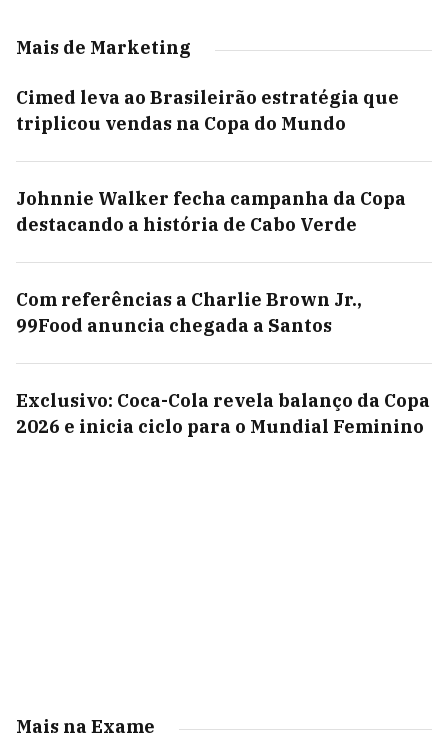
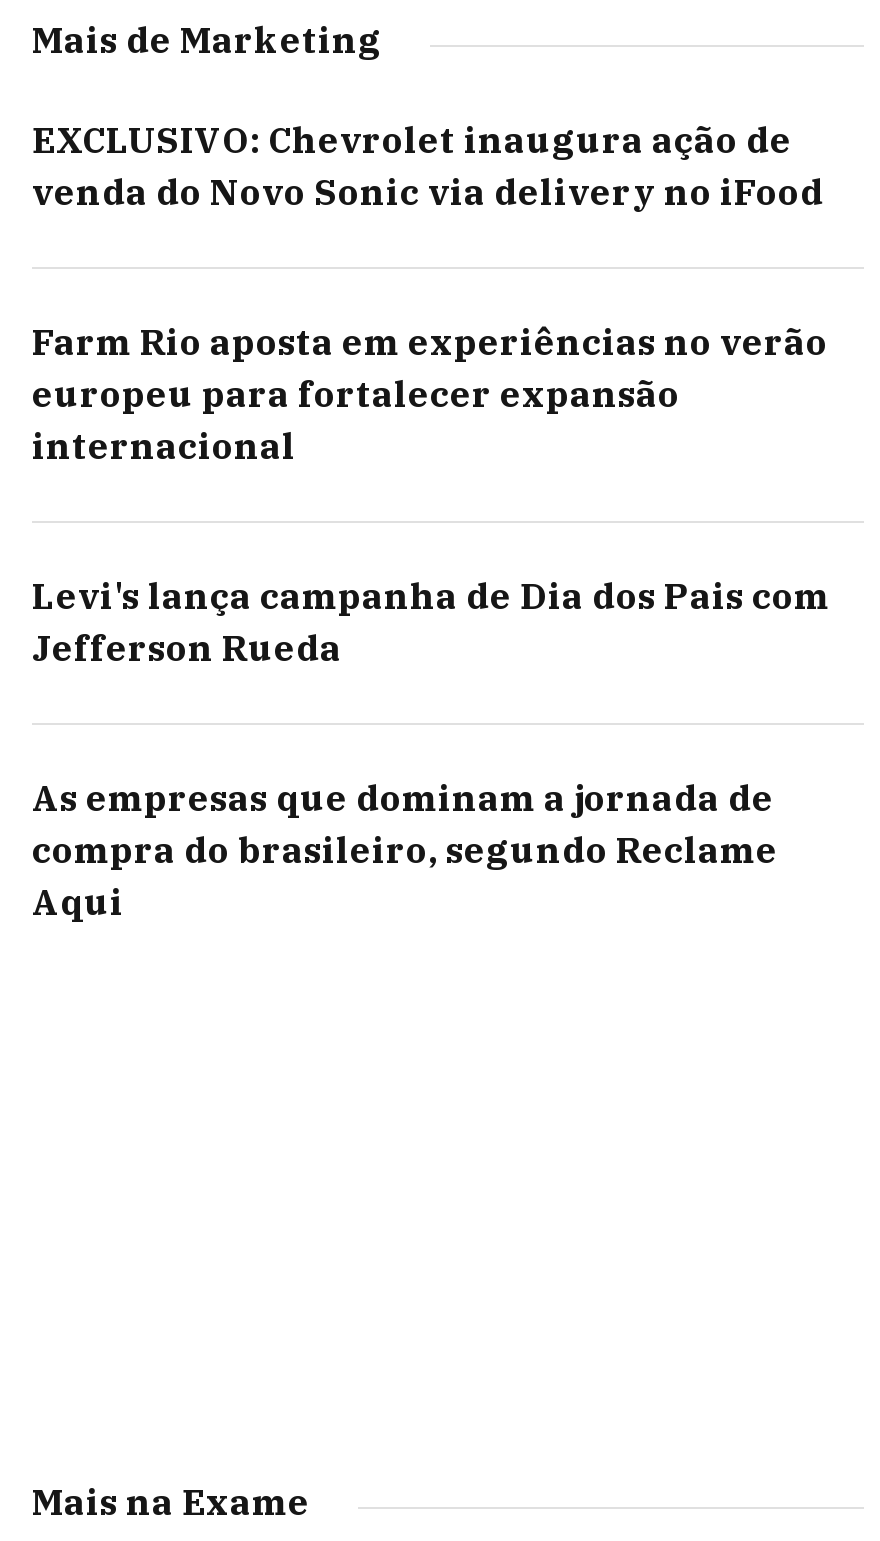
- Cimed leva ao Brasileirão estratégia que
- triplicou vendas na Copa do Mundo
+ EXCLUSIVO: Chevrolet inaugura ação de
+ venda do Novo Sonic via delivery no iFood

- Johnnie Walker fecha campanha da Copa
- destacando a história de Cabo Verde
+ Farm Rio aposta em experiências no verão
+ europeu para fortalecer expansão
+ internacional

- Com referências a Charlie Brown Jr.,
- 99Food anuncia chegada a Santos
+ Levi's lança campanha de Dia dos Pais com
+ Jefferson Rueda

- Exclusivo: Coca-Cola revela balanço da Copa
- 2026 e inicia ciclo para o Mundial Feminino
+ As empresas que dominam a jornada de
+ compra do brasileiro, segundo Reclame
+ Aqui
